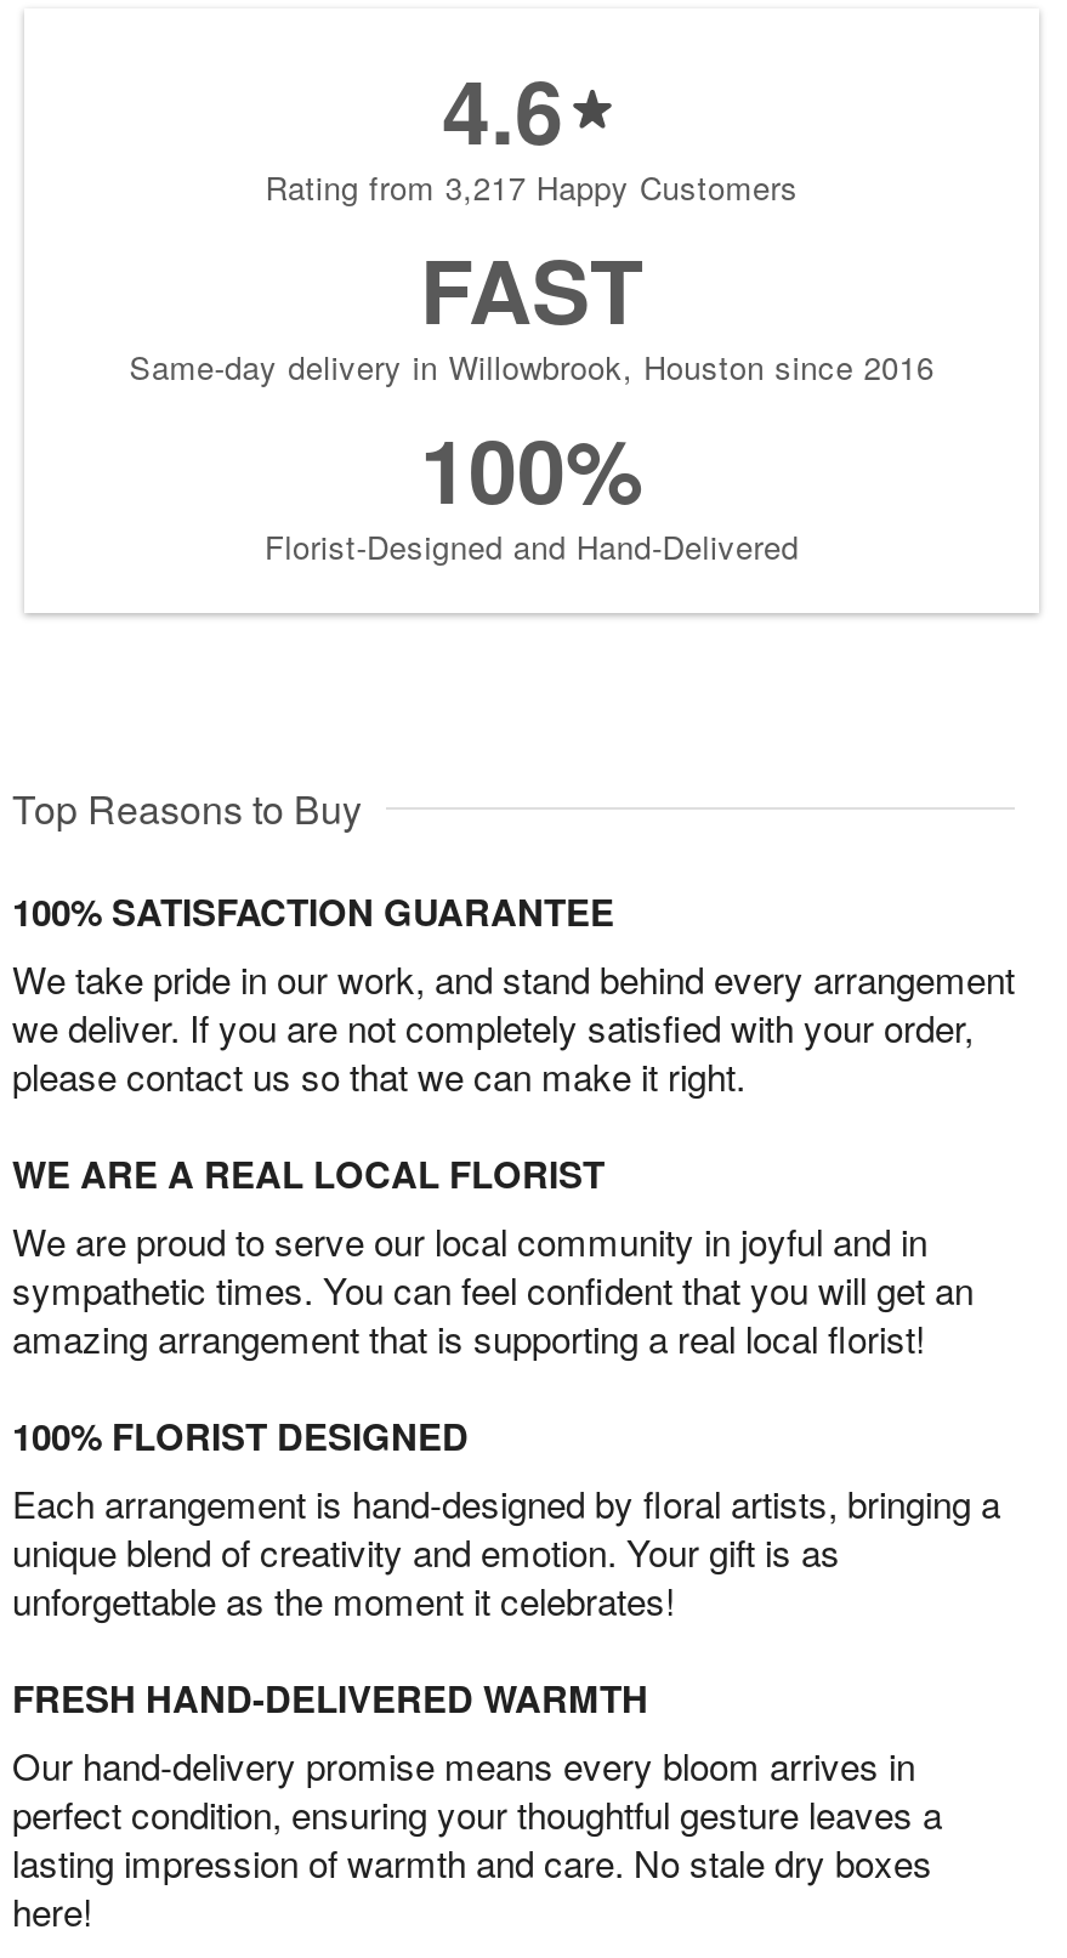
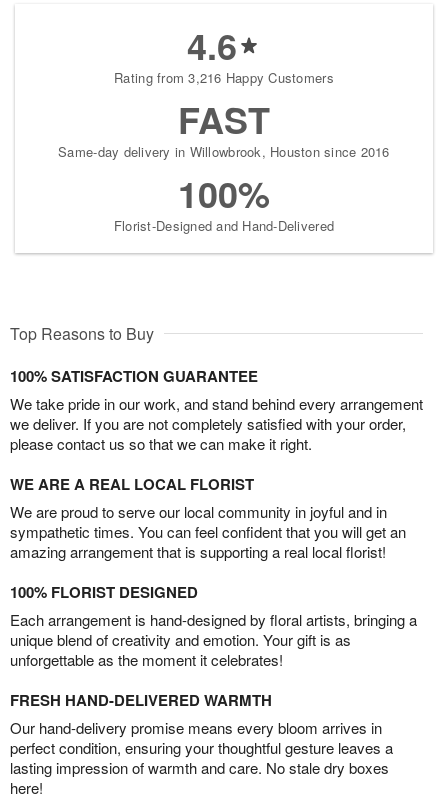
- Rating from 3,217 Happy Customers
+ Rating from 3,216 Happy Customers
